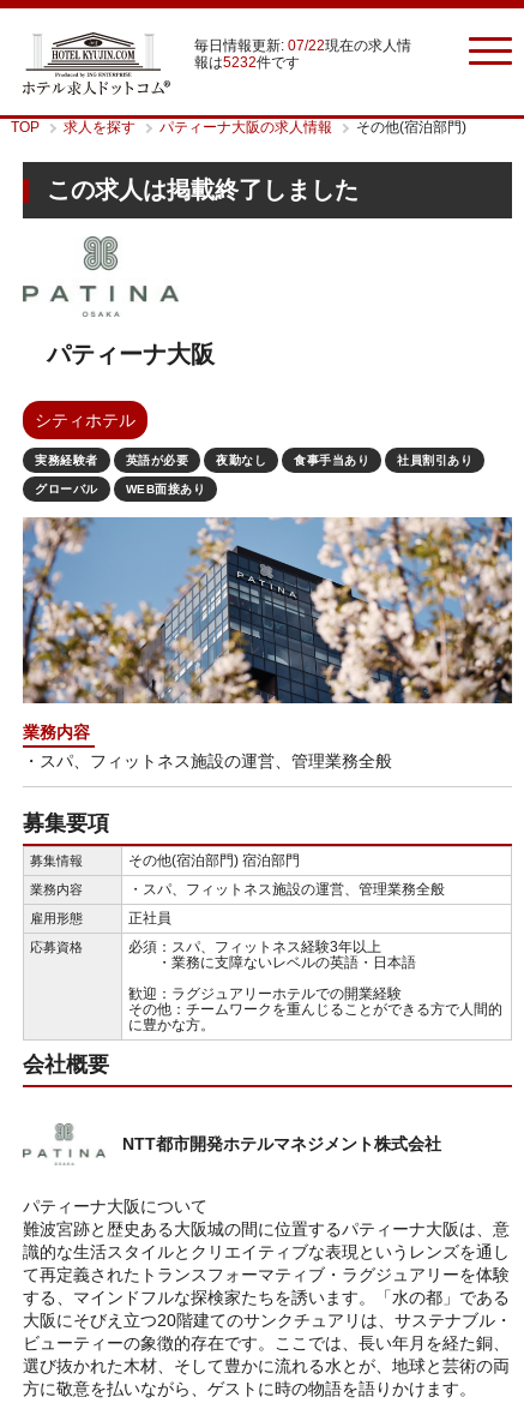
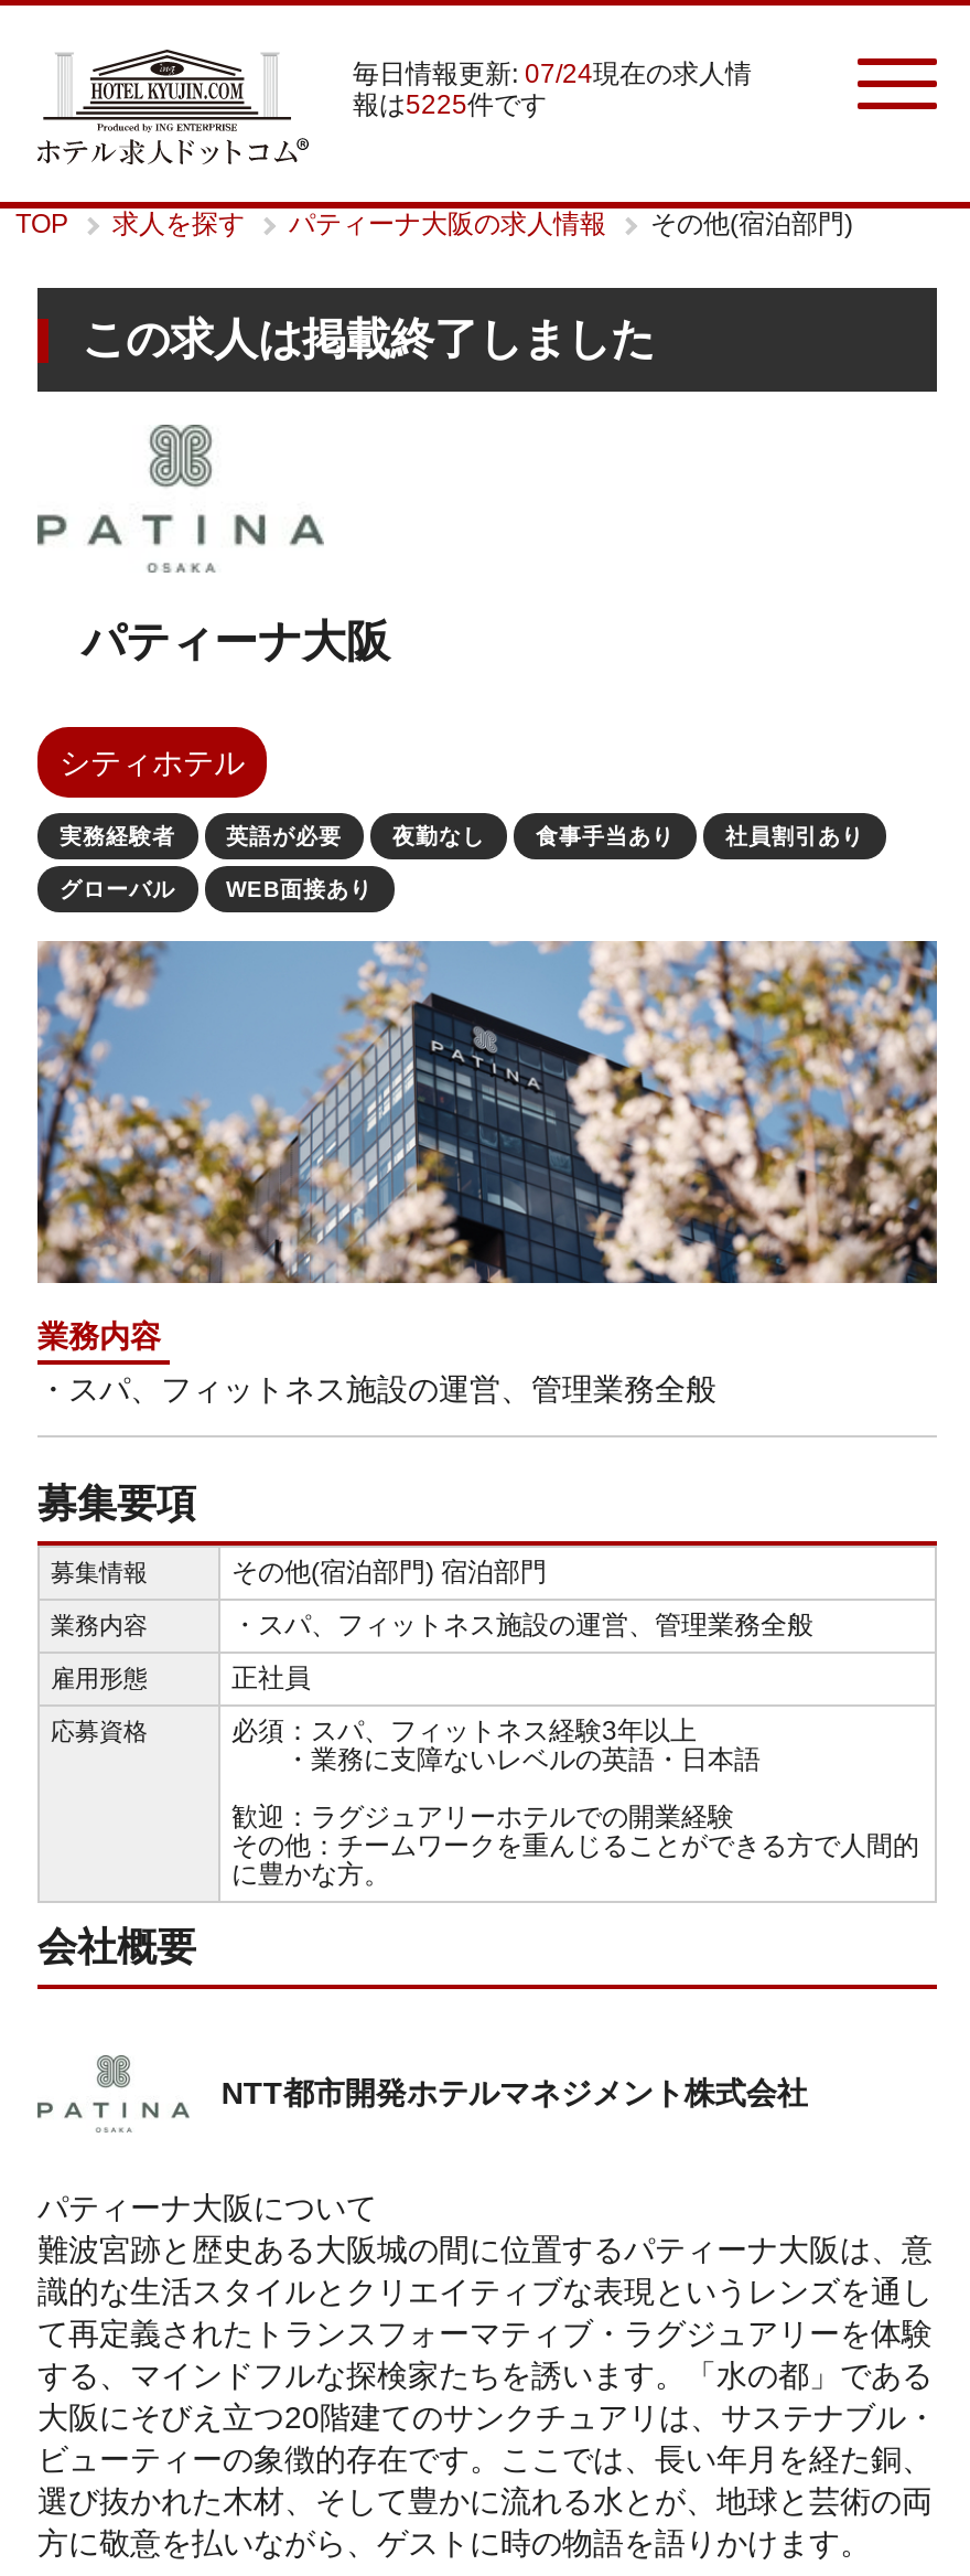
- 毎日情報更新: 07/22現在の求人情
+ 毎日情報更新: 07/24現在の求人情

- 報は5232件です
+ 報は5225件です
